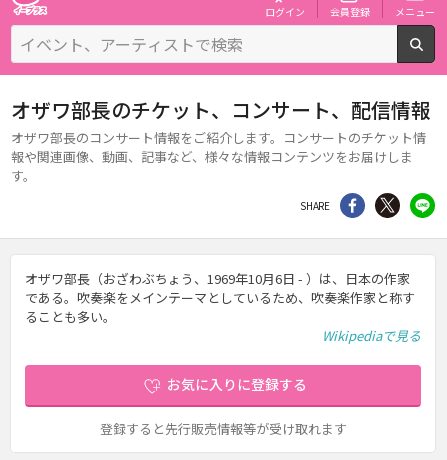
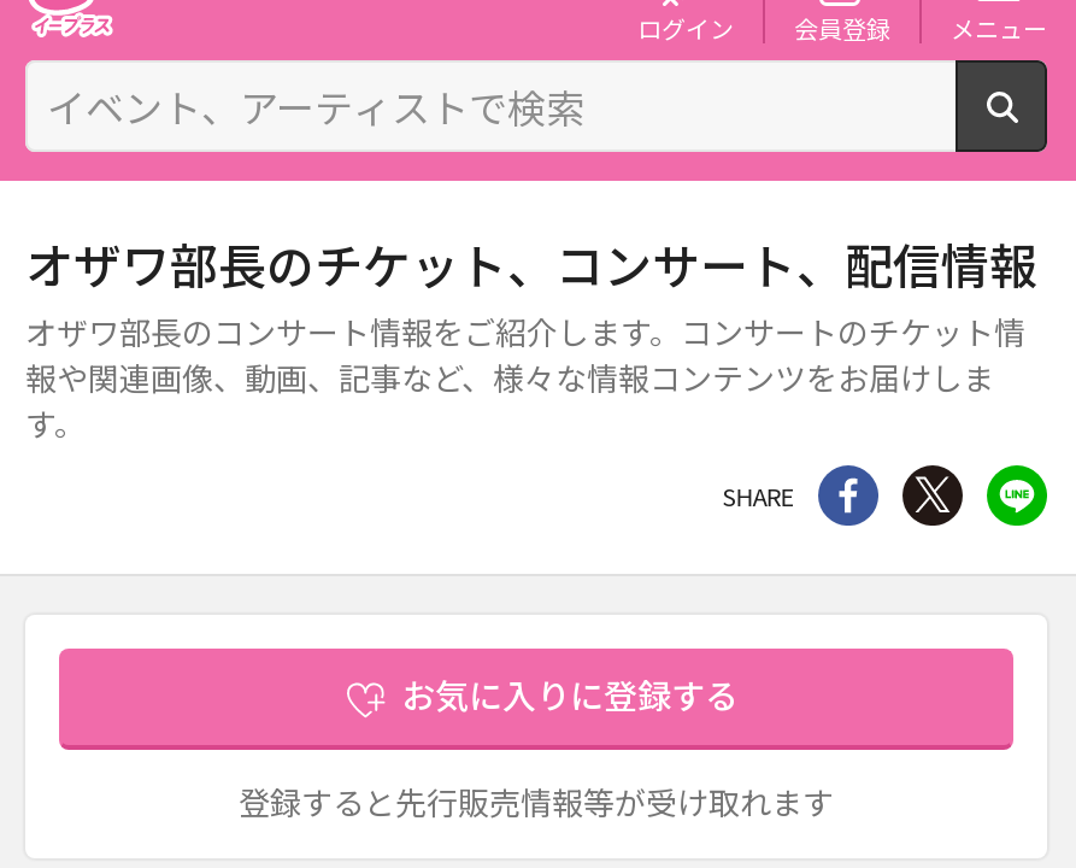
- オザワ部長（おざわぶちょう、1969年10月6日 - ）は、日本の作家
- である。吹奏楽をメインテーマとしているため、吹奏楽作家と称す
- ることも多い。
- Wikipediaで見る
